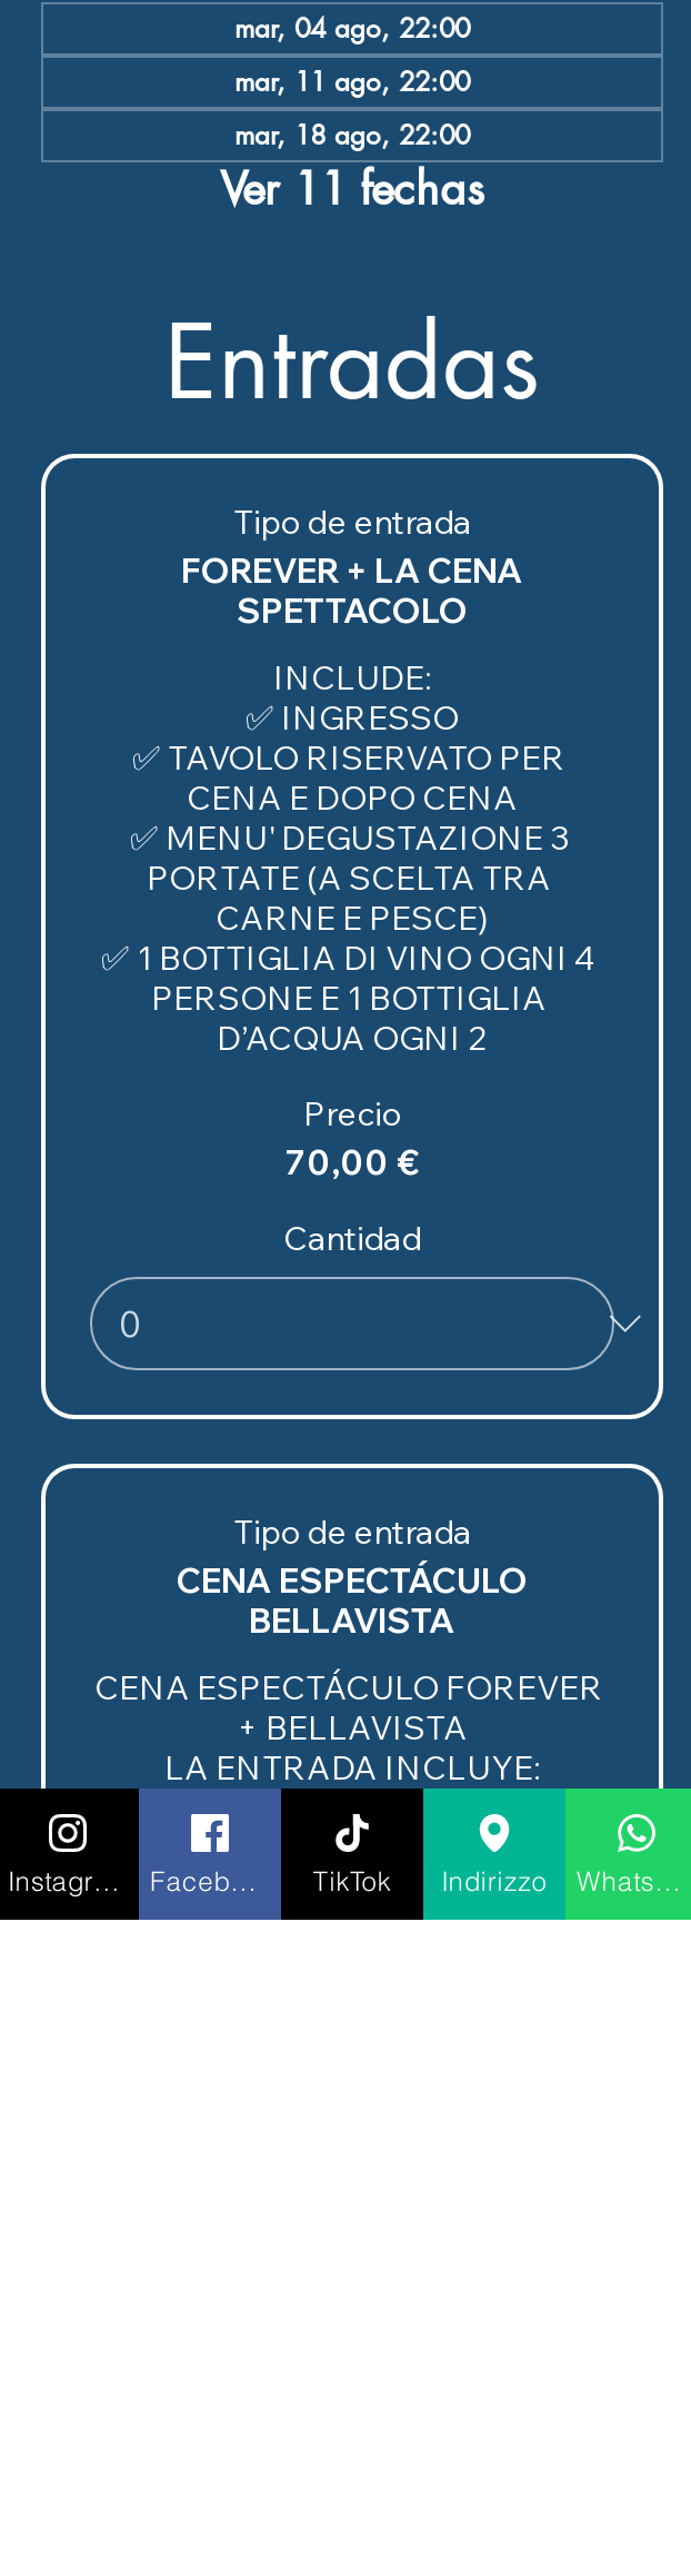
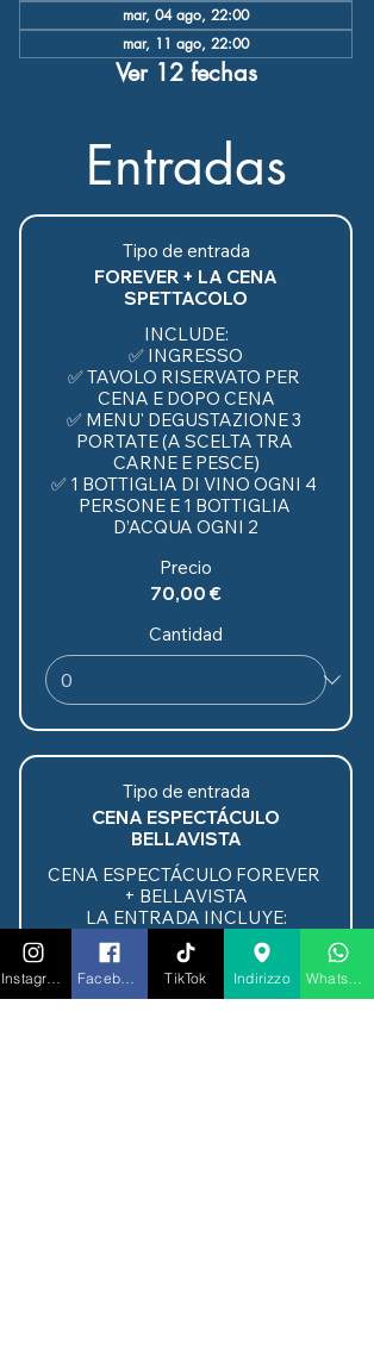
- mar, 18 ago, 22:00
- Ver 11 fechas
+ Ver 12 fechas
